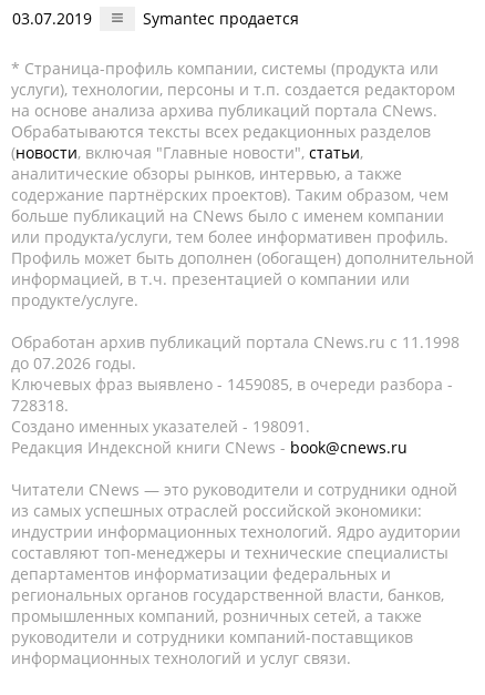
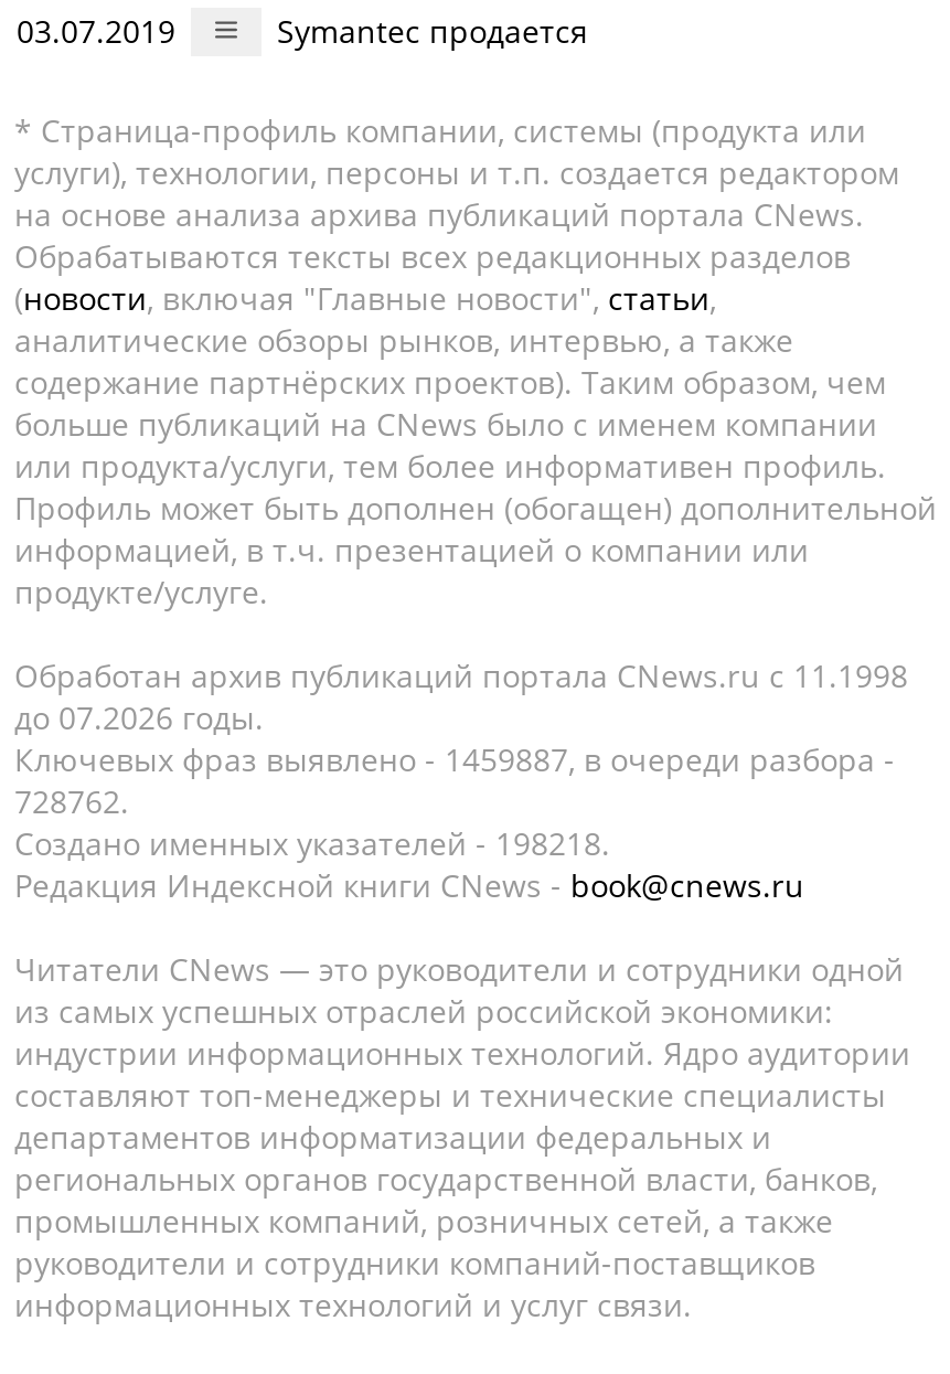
- Ключевых фраз выявлено - 1459085, в очереди разбора -
+ Ключевых фраз выявлено - 1459887, в очереди разбора -

- 728318.
+ 728762.

- Создано именных указателей - 198091.
+ Создано именных указателей - 198218.
